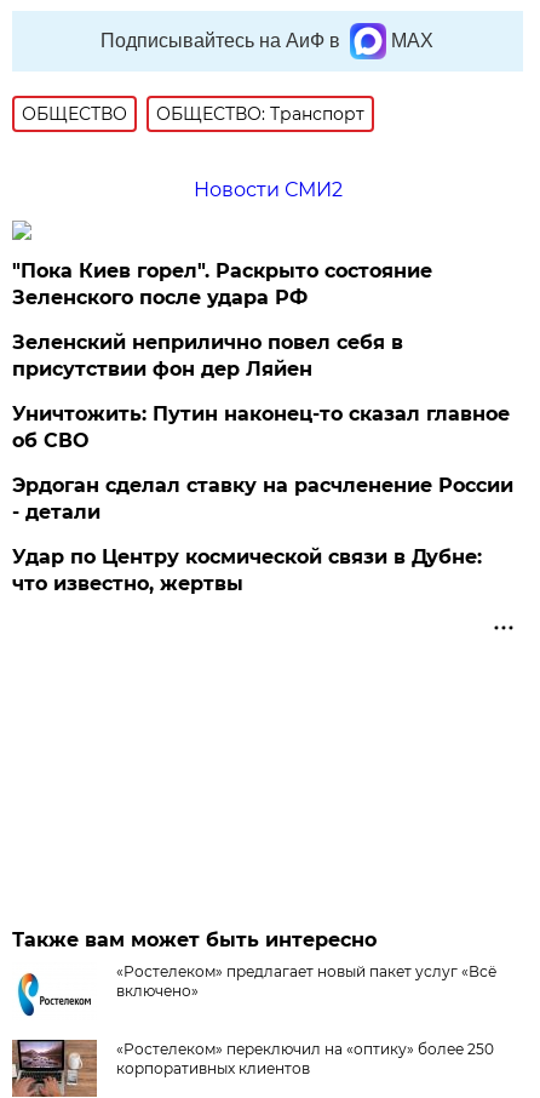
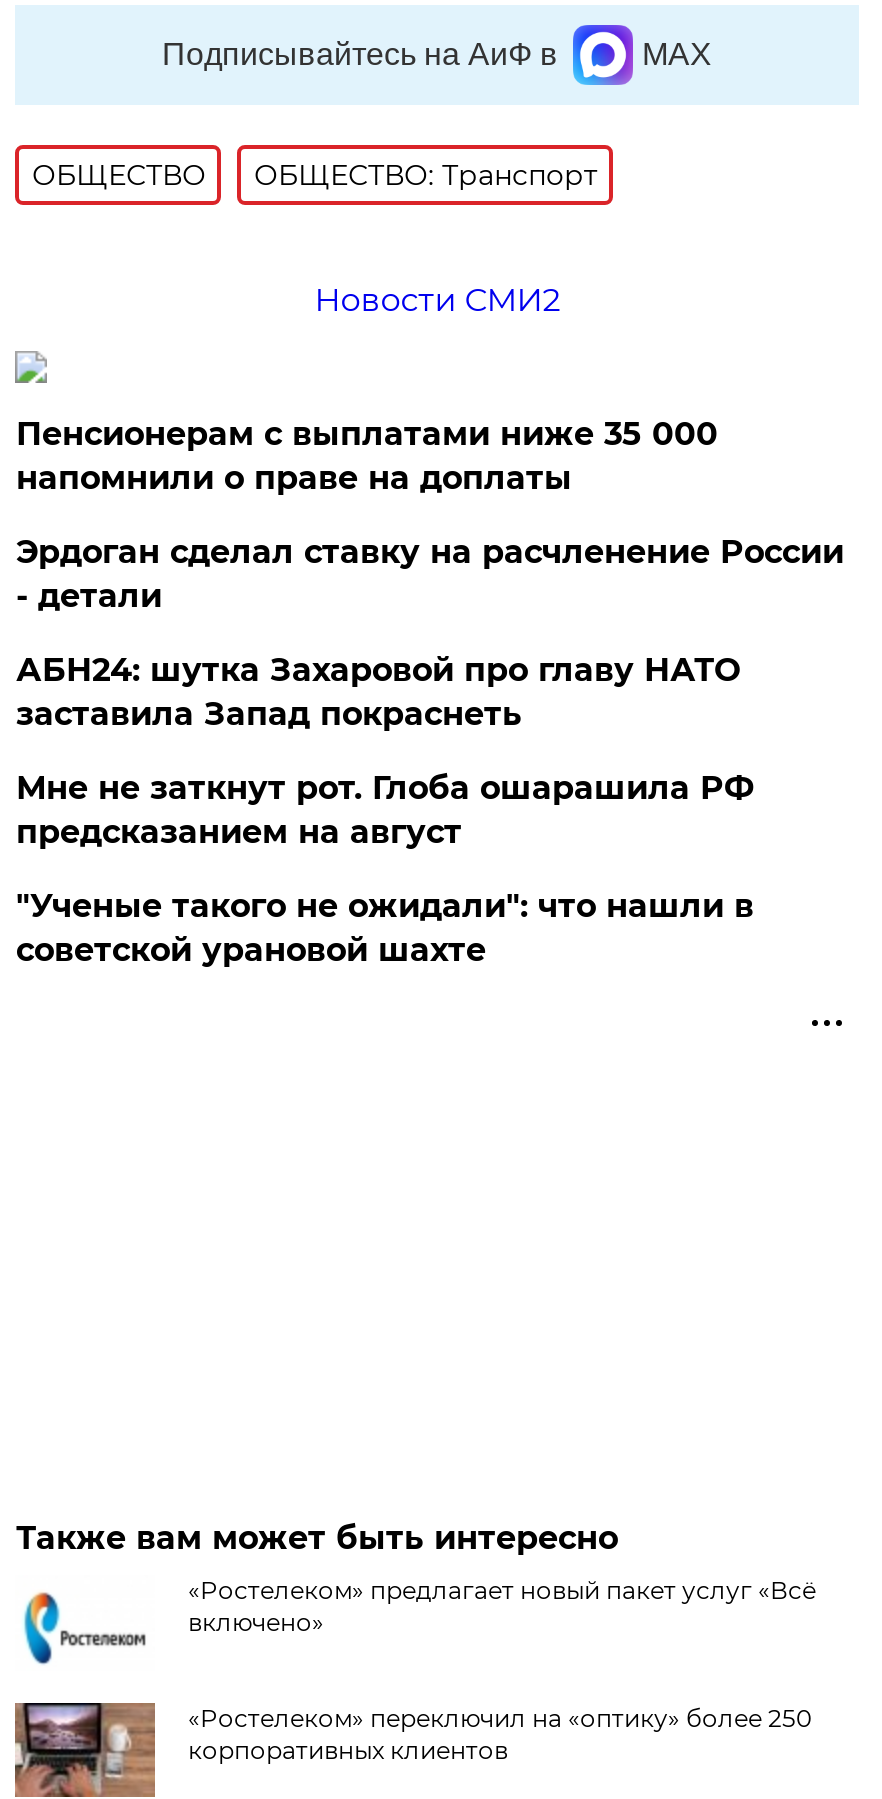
- "Пока Киев горел". Раскрыто состояние
- Зеленского после удара РФ
- Зеленский неприлично повел cебя в
- присутствии фон дер Ляйен
- Уничтожить: Путин наконец-то сказал главное
- об СВО
+ Пенсионерам с выплатами ниже 35 000
+ напомнили о праве на доплаты

moved up: Эрдоган сделал ставку на расчленение России | - детали

- Удар по Центру космической связи в Дубне:
- что известно, жертвы
+ АБН24: шутка Захаровой про главу НАТО
+ заставила Запад покраснеть
+ Мне не заткнут рот. Глоба ошарашила РФ
+ предсказанием на август
+ "Ученые такого не ожидали": что нашли в
+ советской урановой шахте
